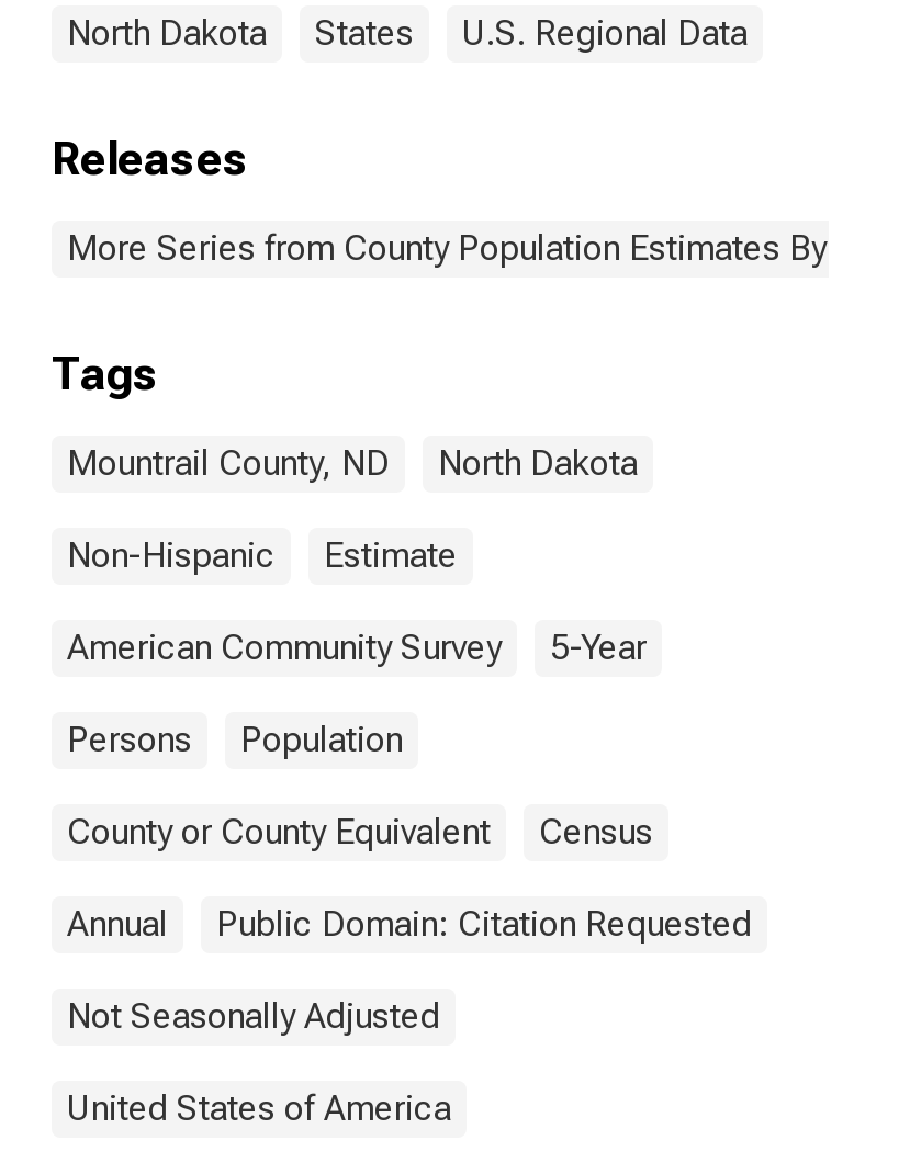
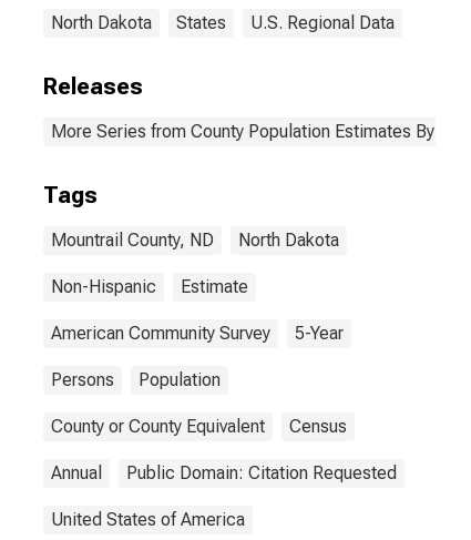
- Not Seasonally Adjusted
